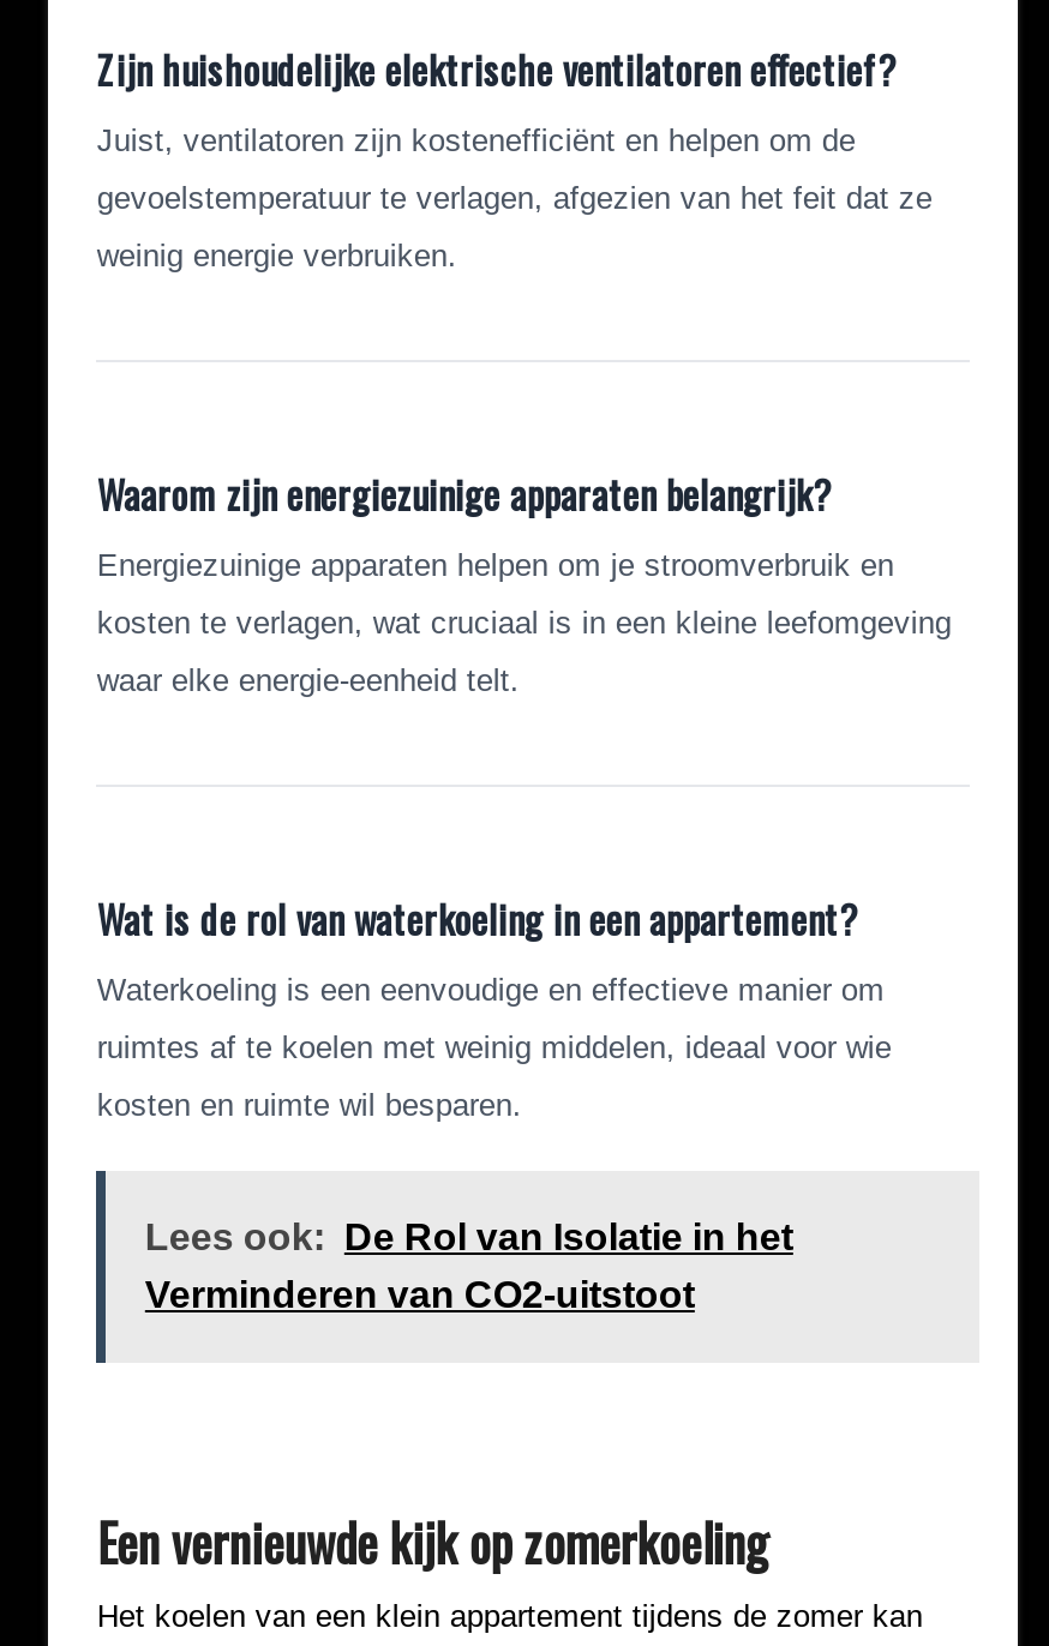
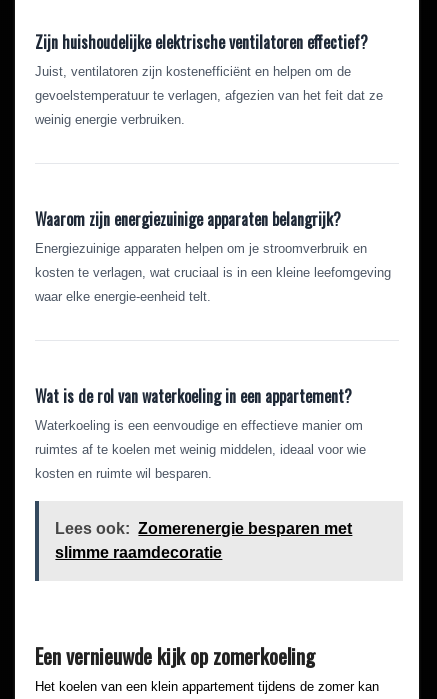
- Lees ook: De Rol van Isolatie in het
- Verminderen van CO2-uitstoot
+ Lees ook: Zomerenergie besparen met
+ slimme raamdecoratie
